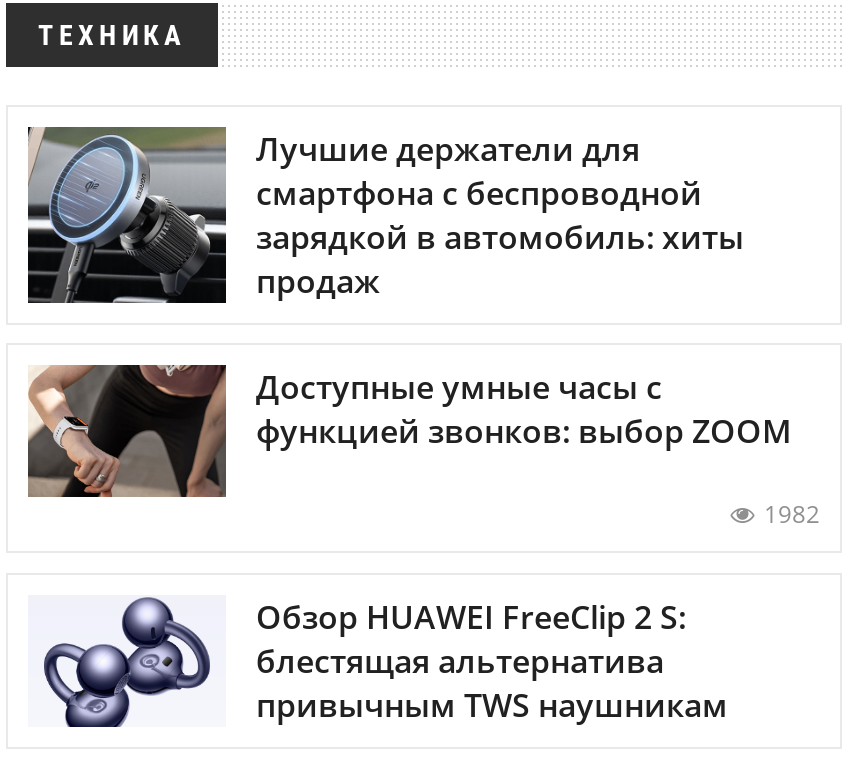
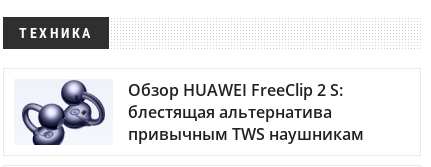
- [image]
- Лучшие держатели для
- смартфона с беспроводной
- зарядкой в автомобиль: хиты
- продаж
- Доступные умные часы с
- функцией звонков: выбор ZOOM
- 1982

- [image]
